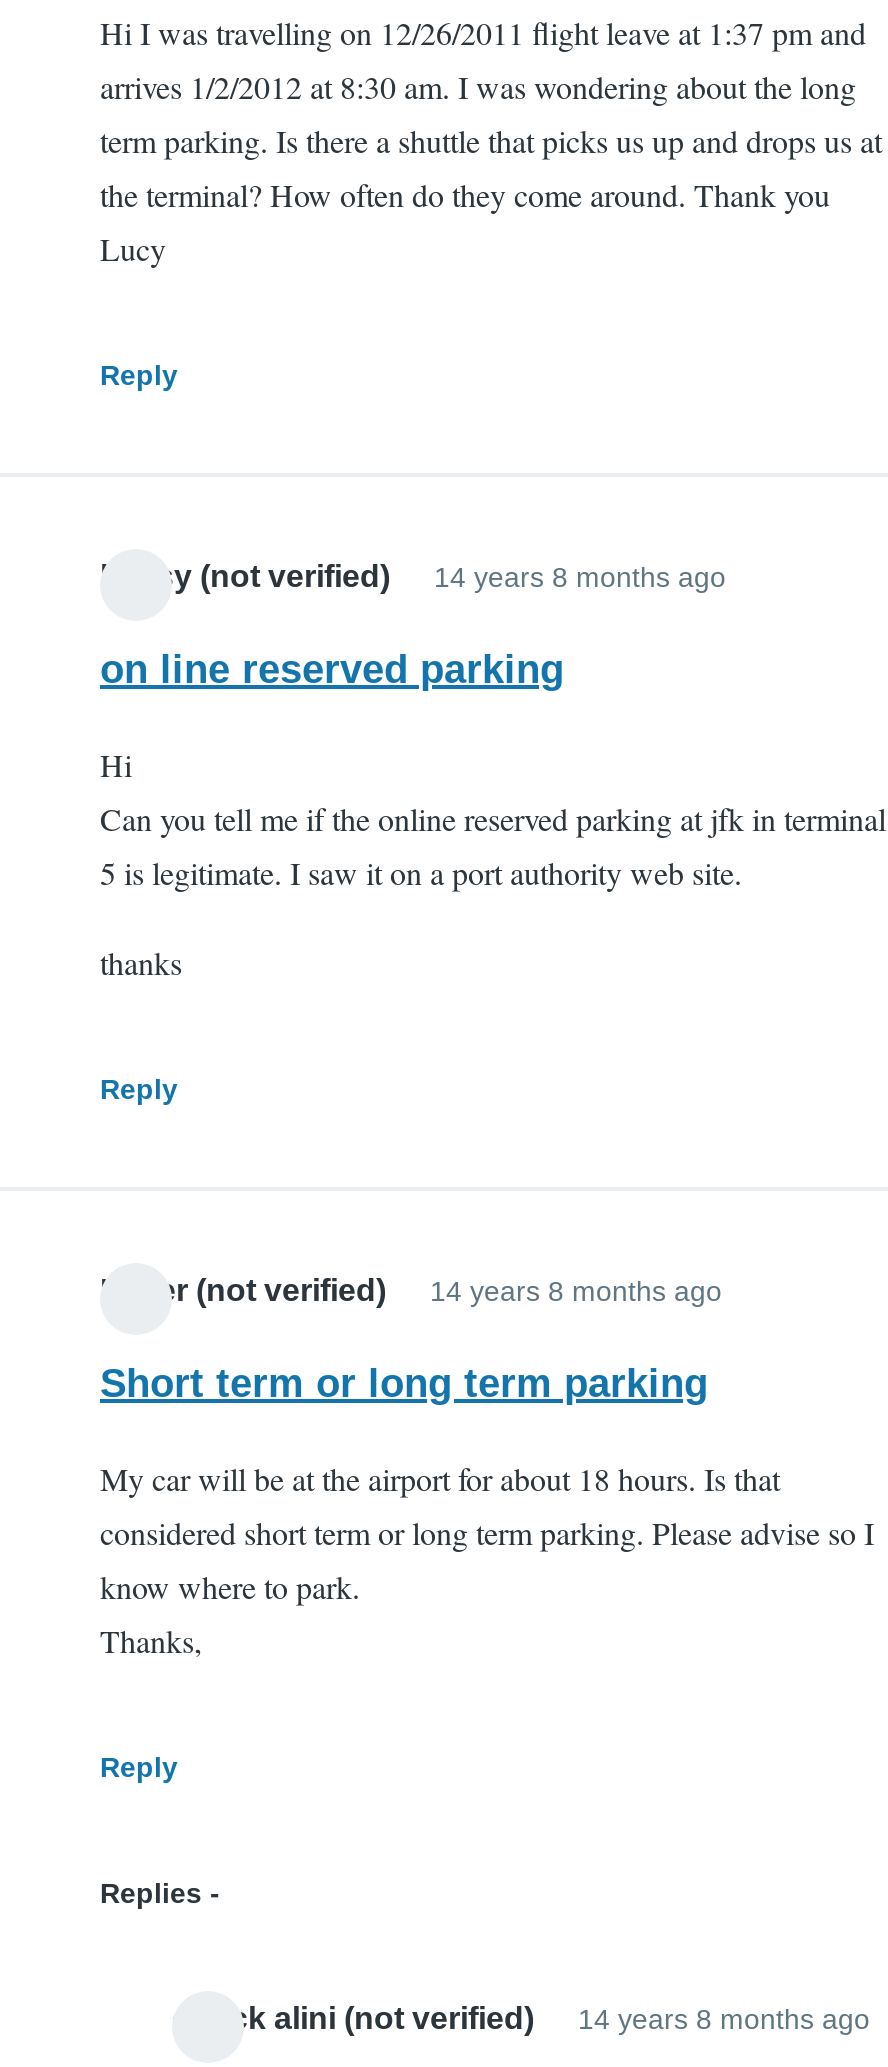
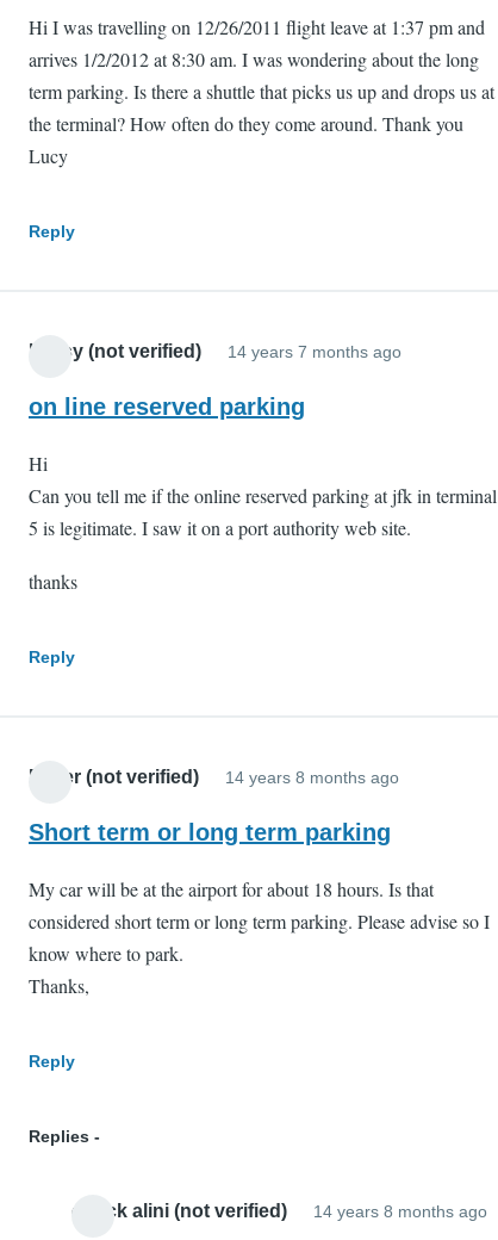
- 14 years 8 months ago
+ 14 years 7 months ago
